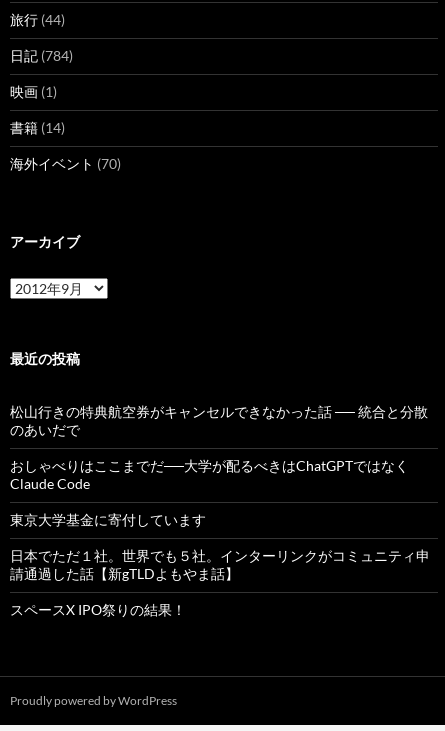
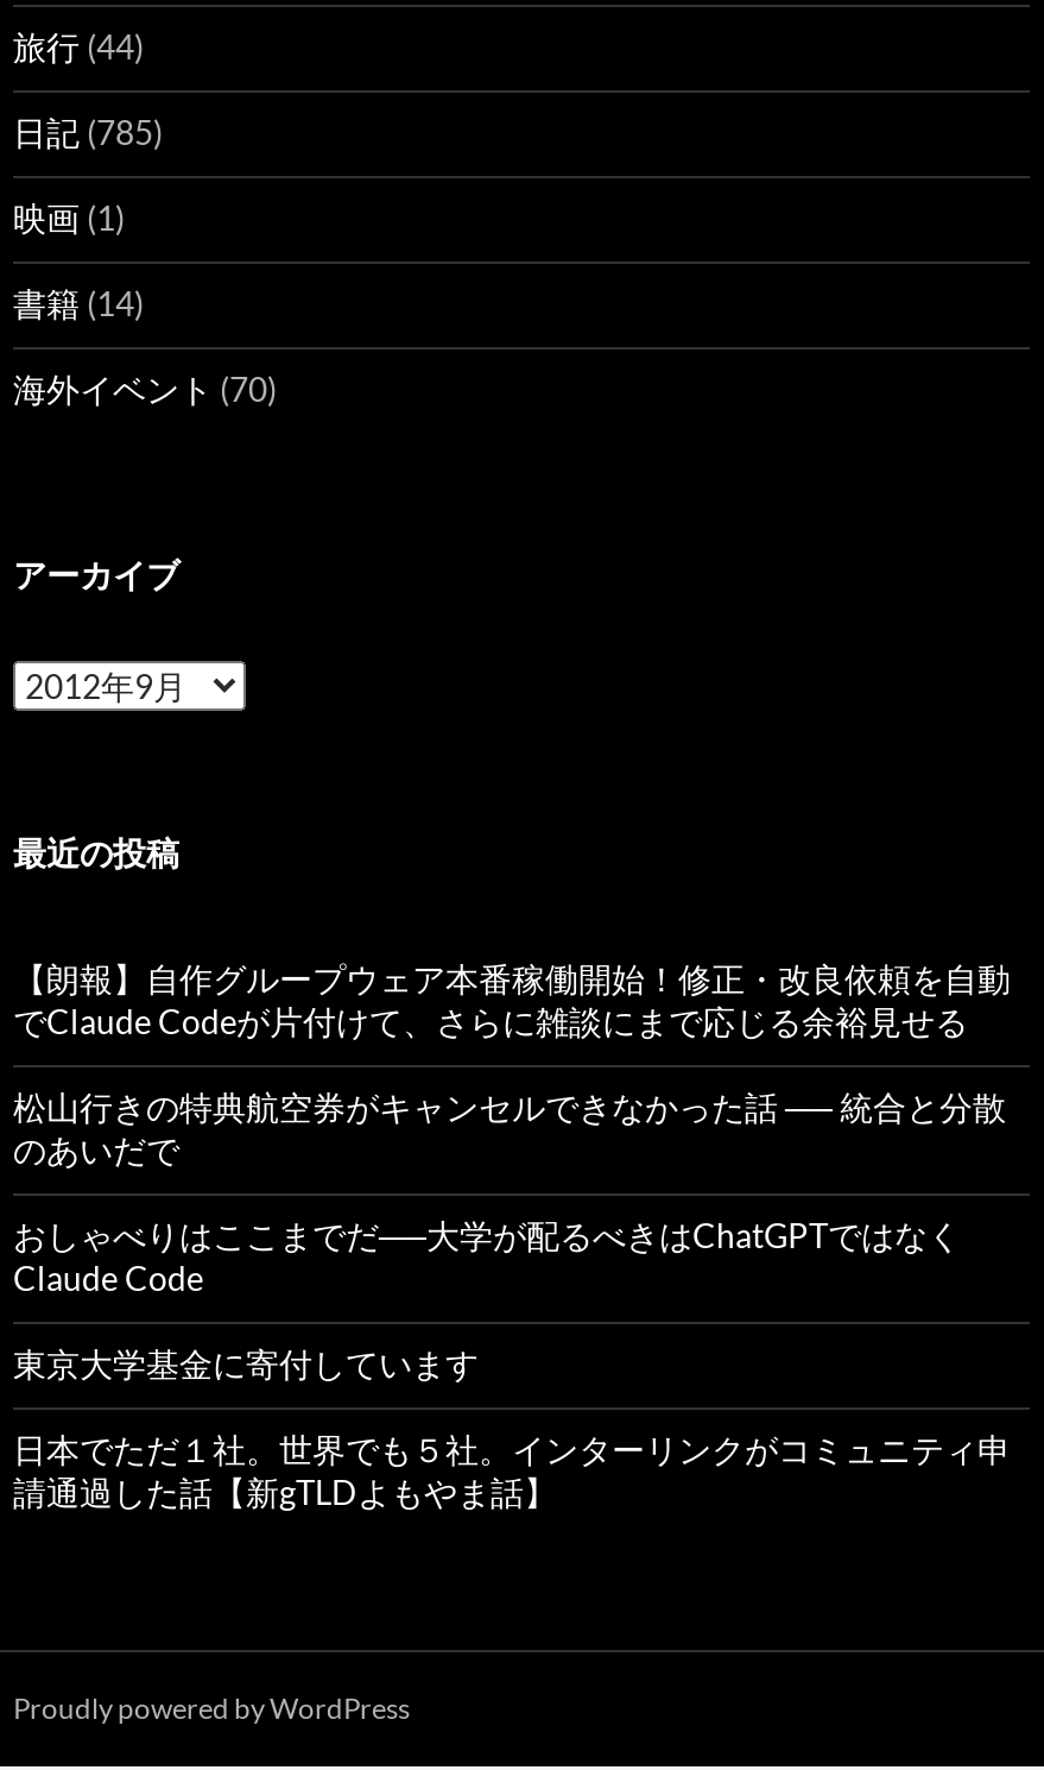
- 日記(784)
+ 日記(785)

+ 【朗報】自作グループウェア本番稼働開始！修正・改良依頼を自動
+ でClaude Codeが片付けて、さらに雑談にまで応じる余裕見せる

moved down: のあいだで | Claude Code | 東京大学基金に寄付しています | 日本でただ１社。世界でも５社。インターリンクがコミュニティ申 | 請通過した話【新gTLDよもやま話】

- スペースX IPO祭りの結果！
